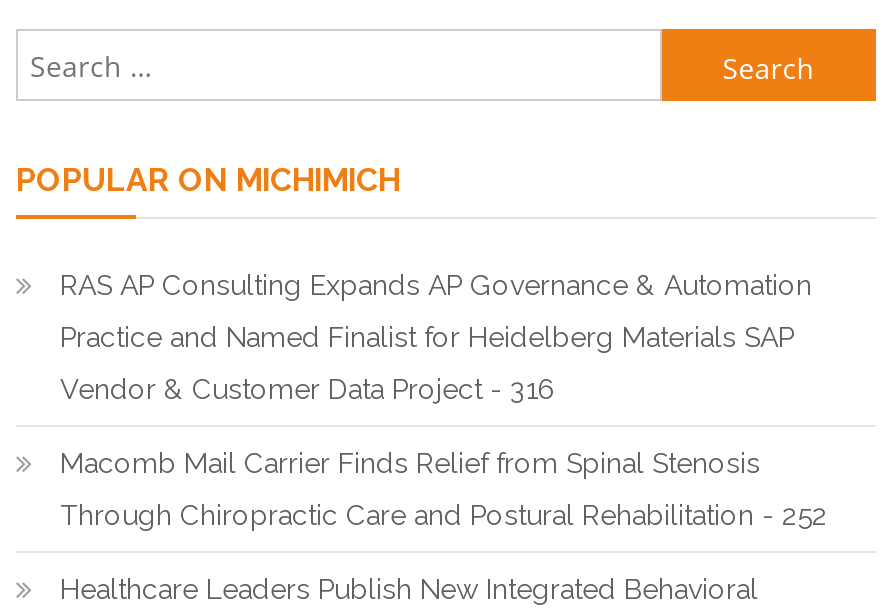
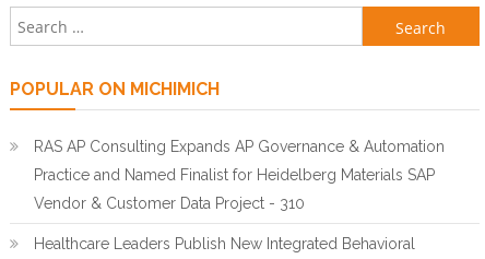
- Vendor & Customer Data Project - 316
- Macomb Mail Carrier Finds Relief from Spinal Stenosis
- Through Chiropractic Care and Postural Rehabilitation - 252
+ Vendor & Customer Data Project - 310
